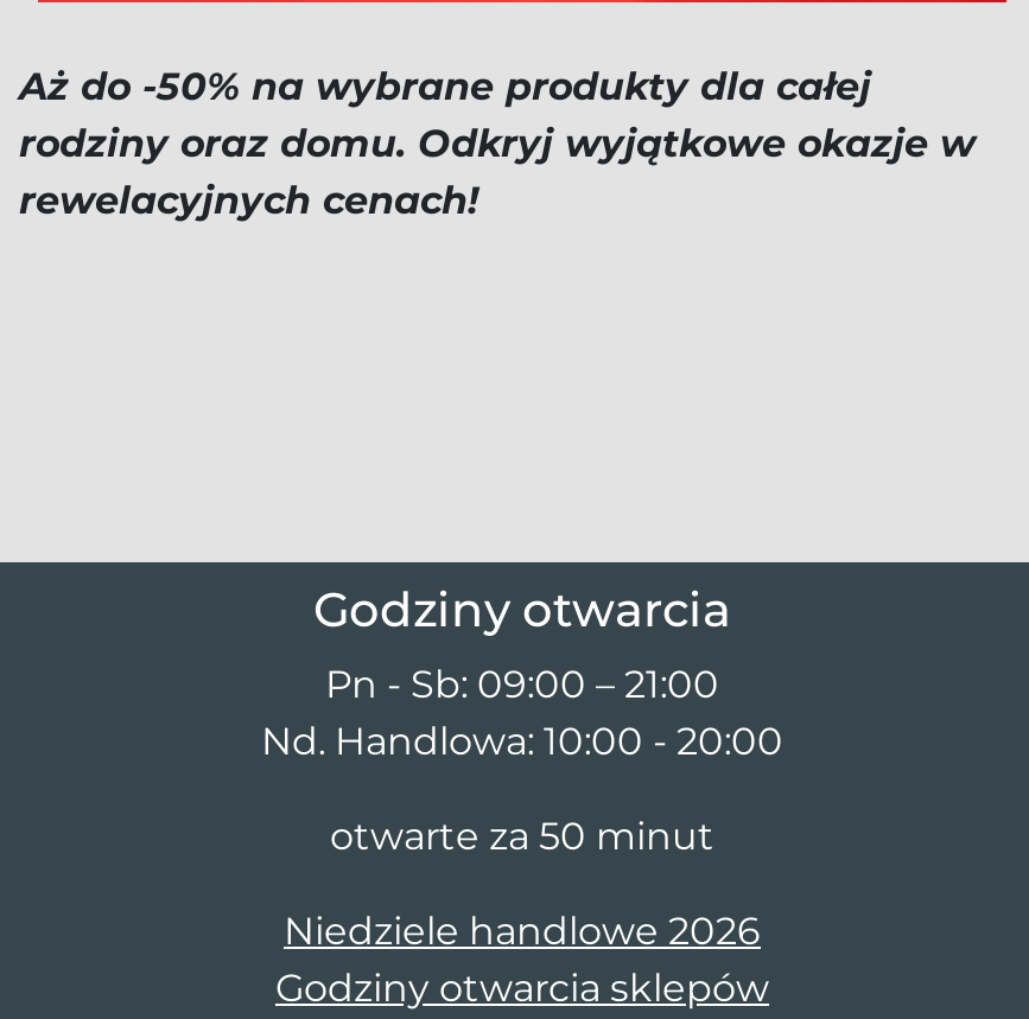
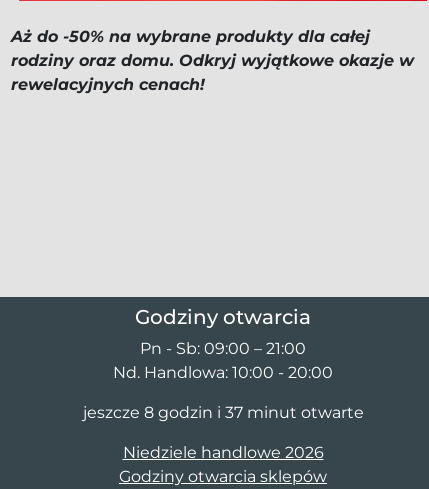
- otwarte za 50 minut
+ jeszcze 8 godzin i 37 minut otwarte
